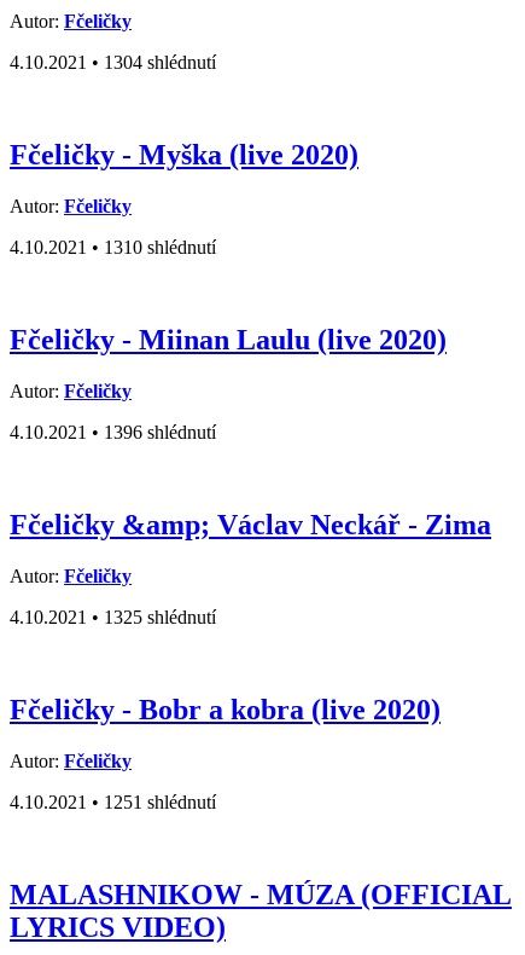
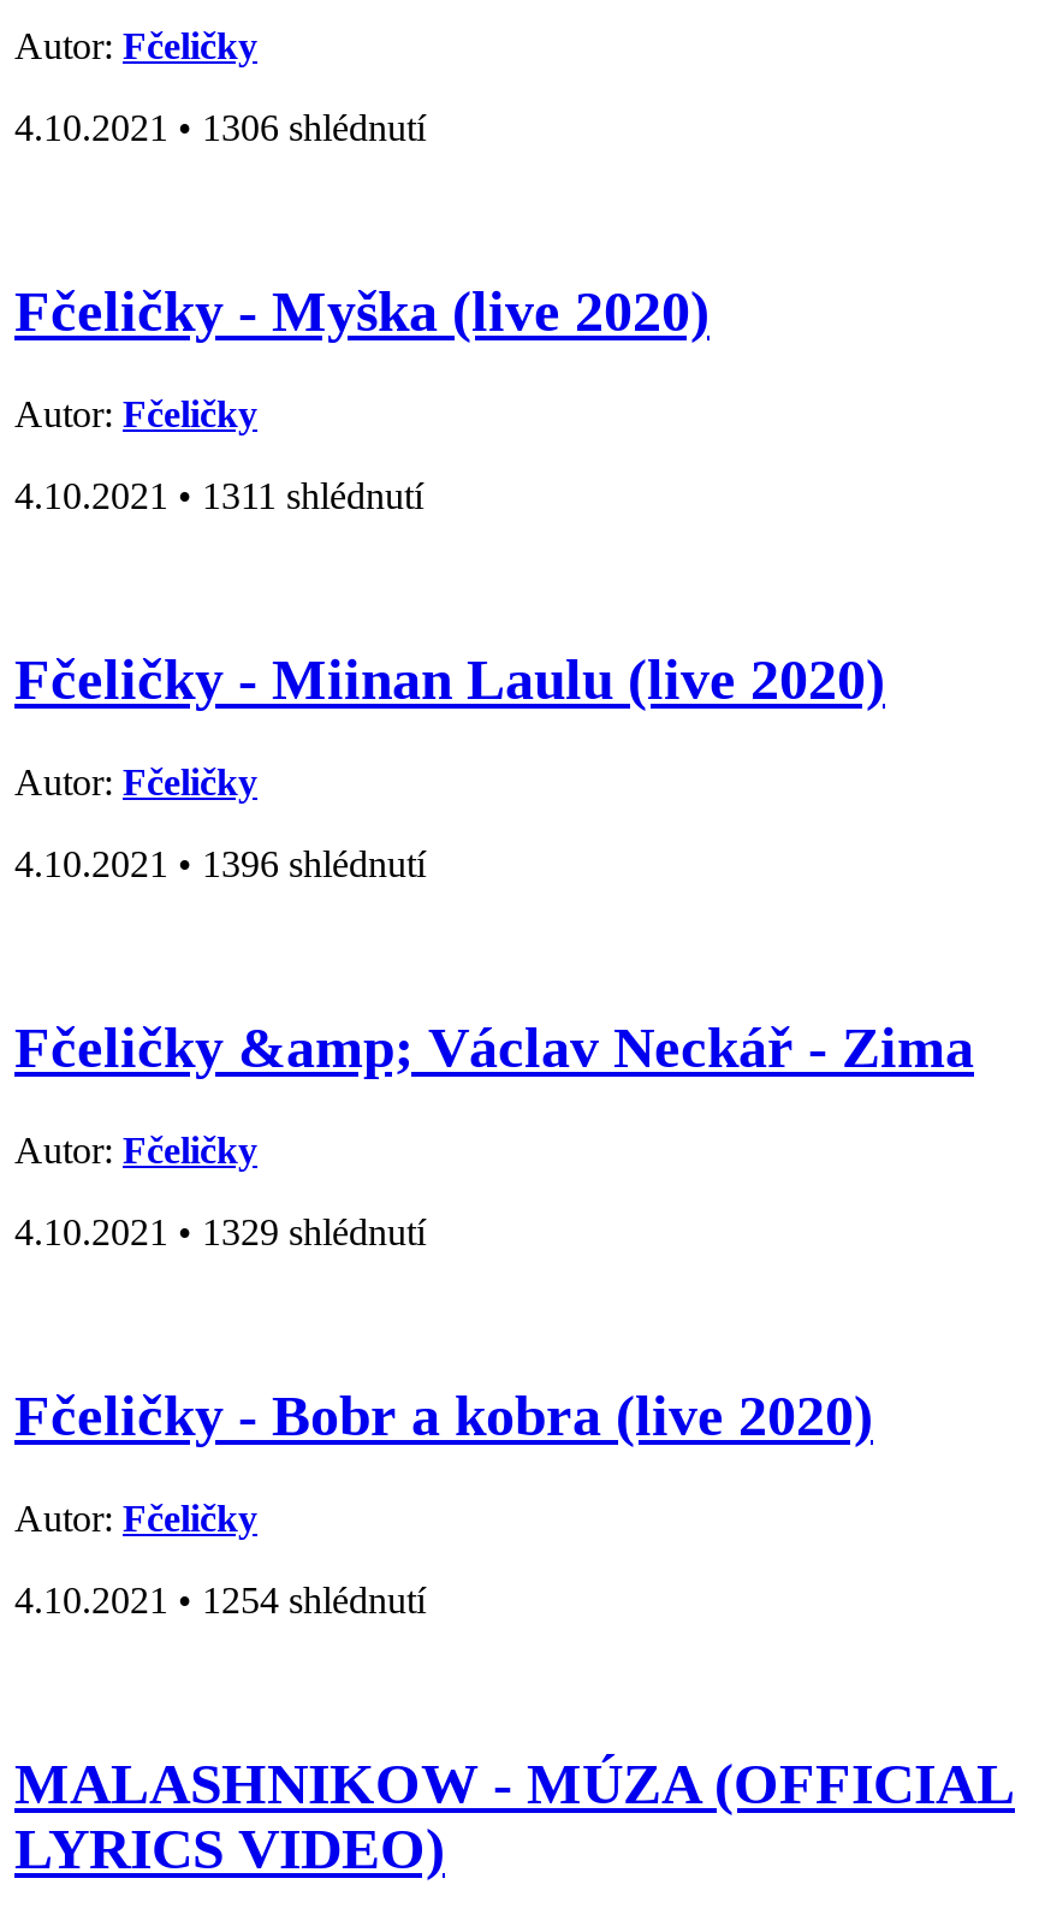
- 4.10.2021 • 1304 shlédnutí
+ 4.10.2021 • 1306 shlédnutí

- 4.10.2021 • 1310 shlédnutí
+ 4.10.2021 • 1311 shlédnutí

- 4.10.2021 • 1325 shlédnutí
+ 4.10.2021 • 1329 shlédnutí

- 4.10.2021 • 1251 shlédnutí
+ 4.10.2021 • 1254 shlédnutí
